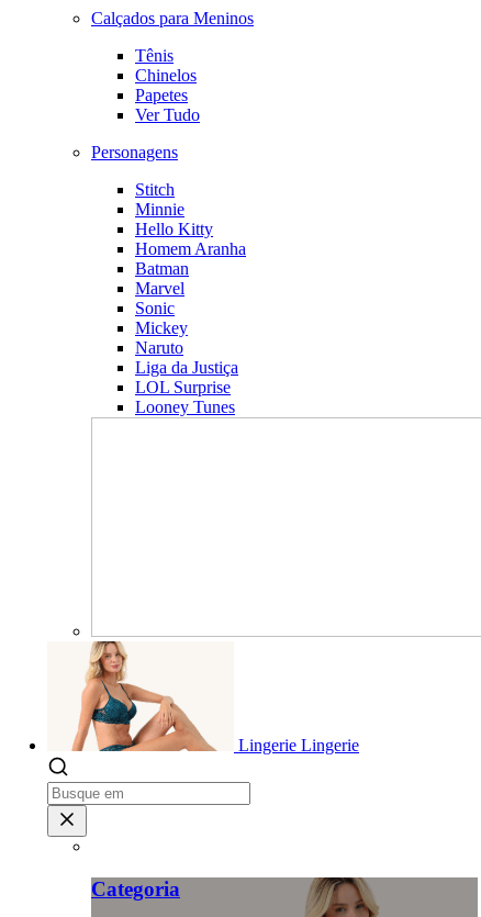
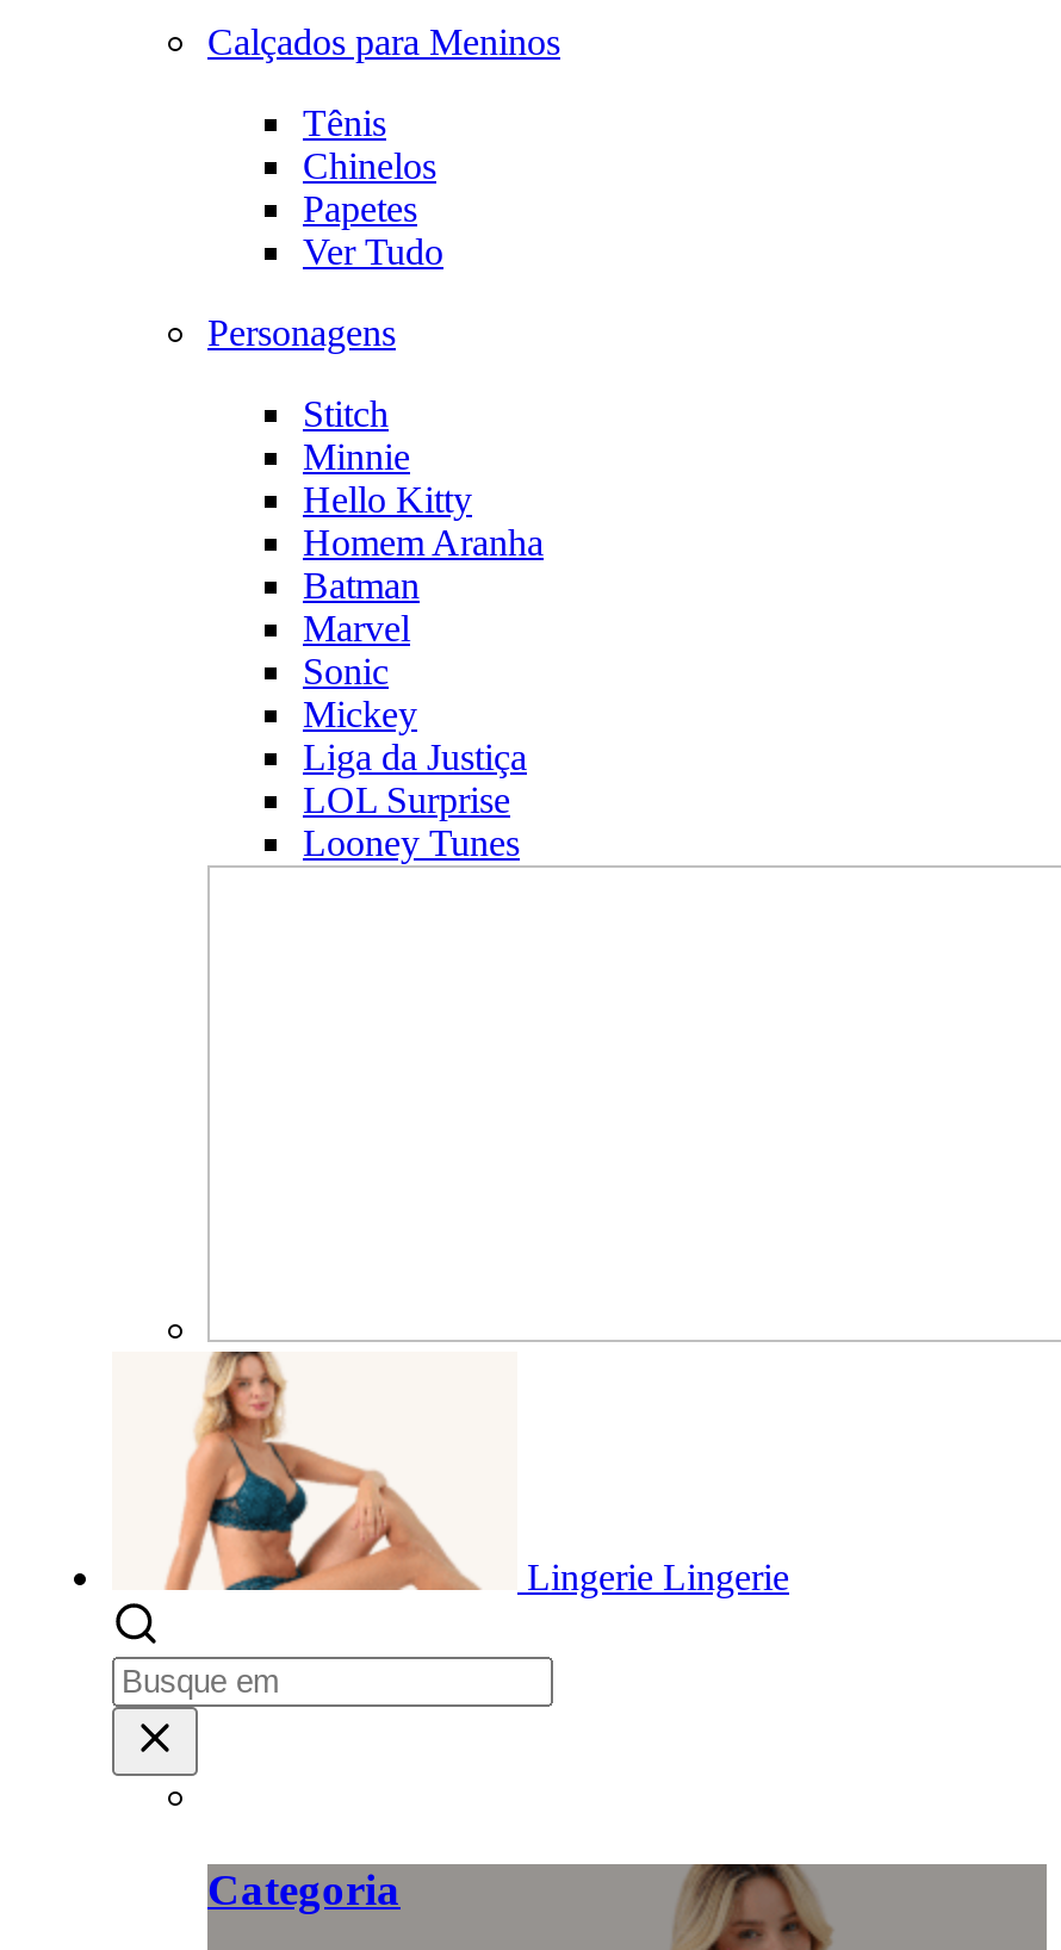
- Naruto
